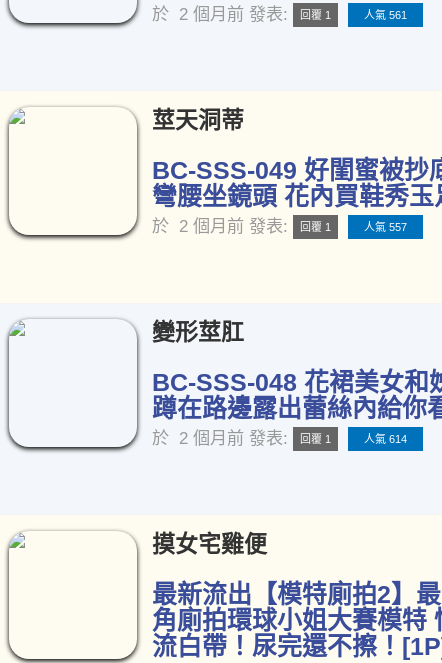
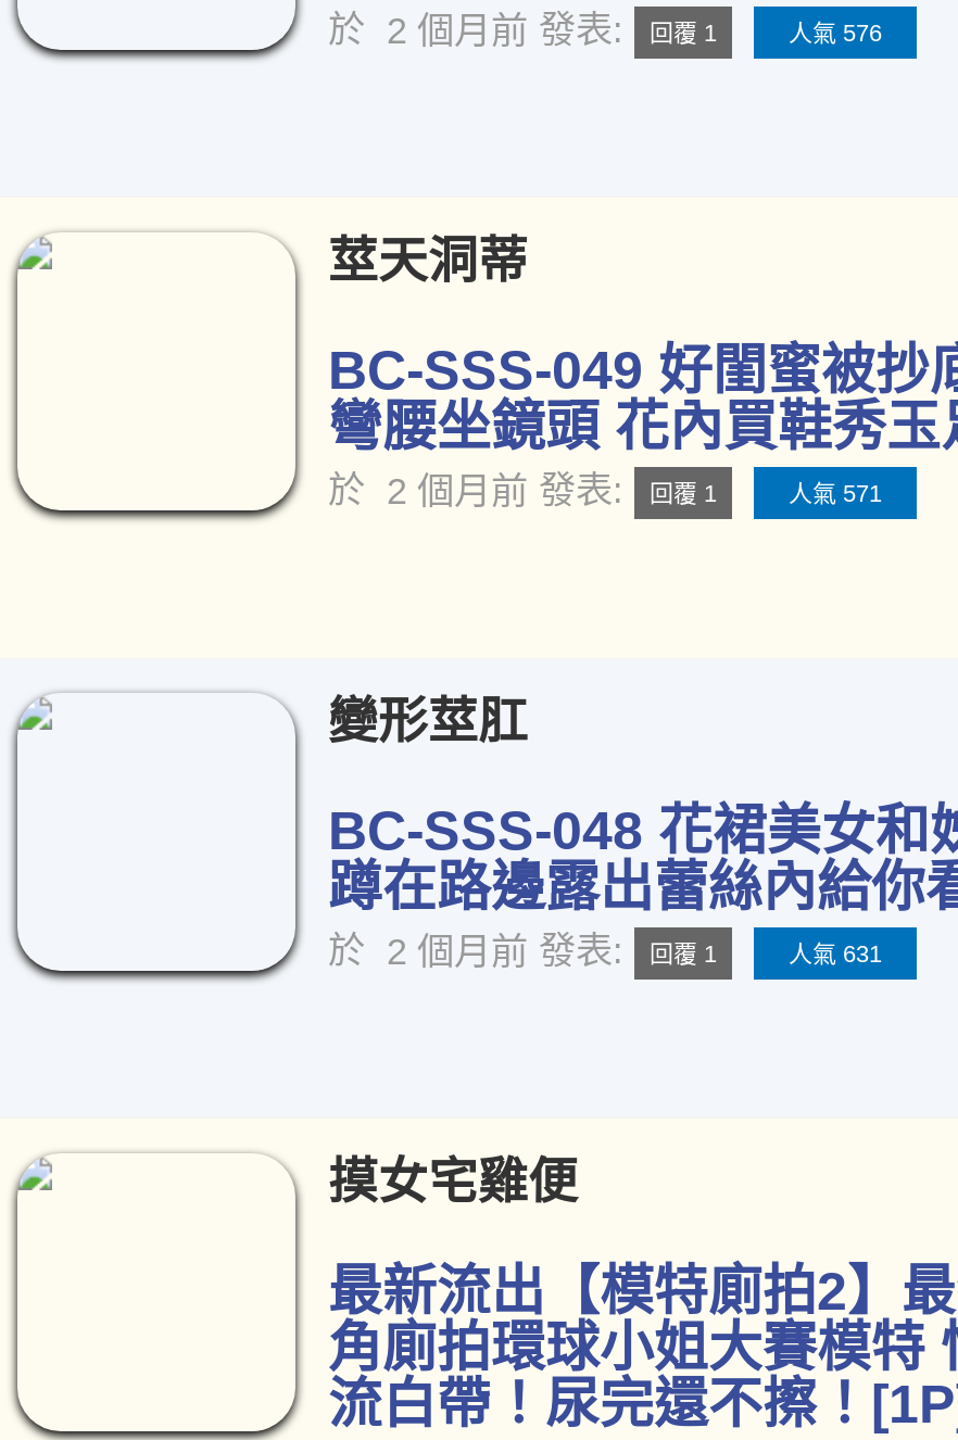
- 人氣 561
+ 人氣 576

- 人氣 557
+ 人氣 571

- 人氣 614
+ 人氣 631
